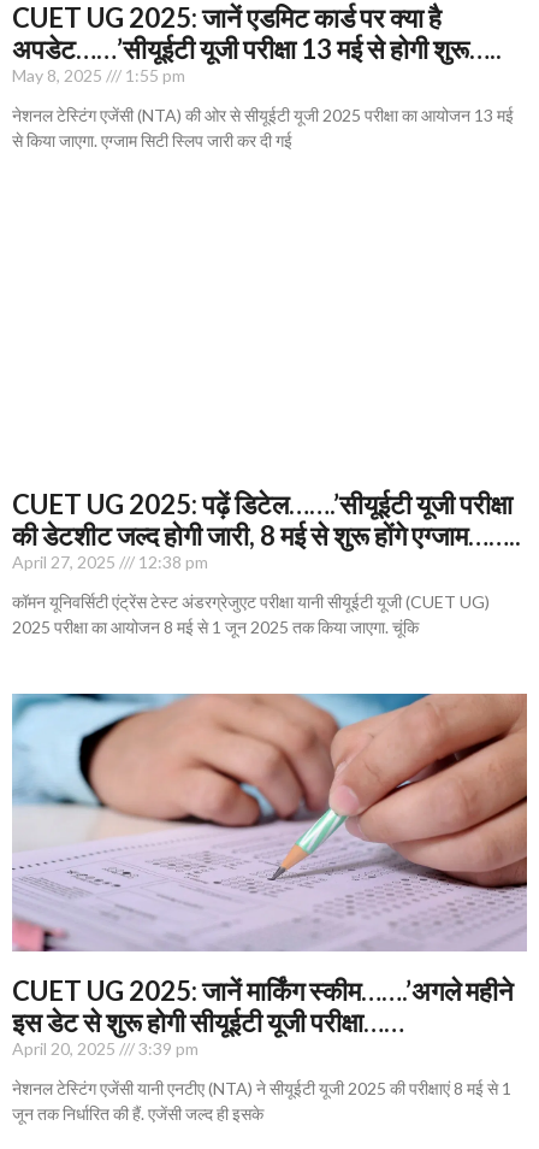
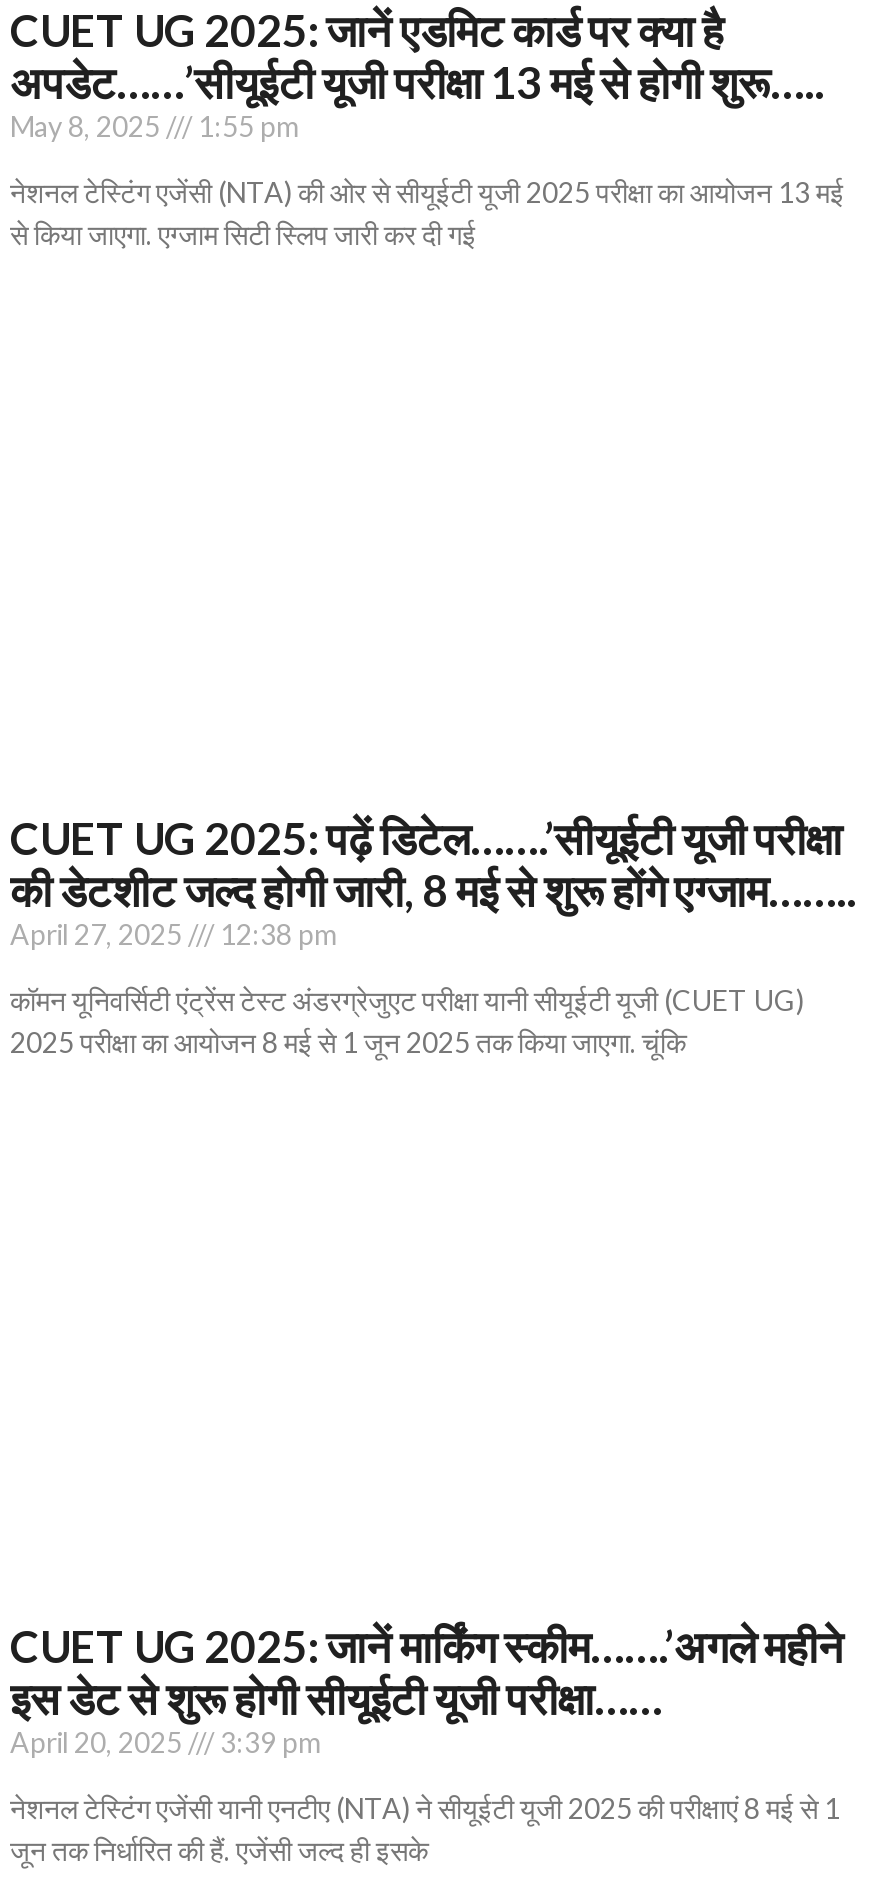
- [image]
